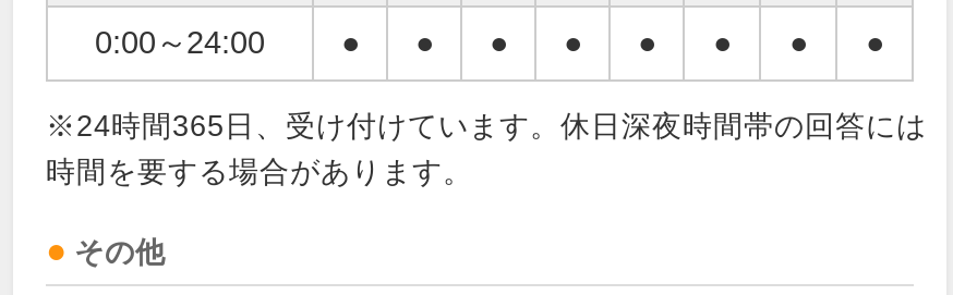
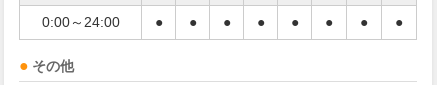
- ※24時間365日、受け付けています。休日深夜時間帯の回答には
- 時間を要する場合があります。
